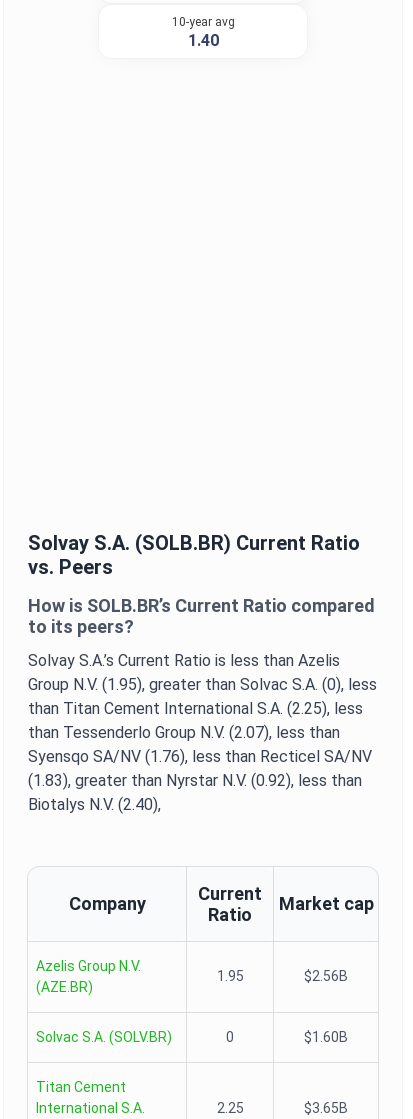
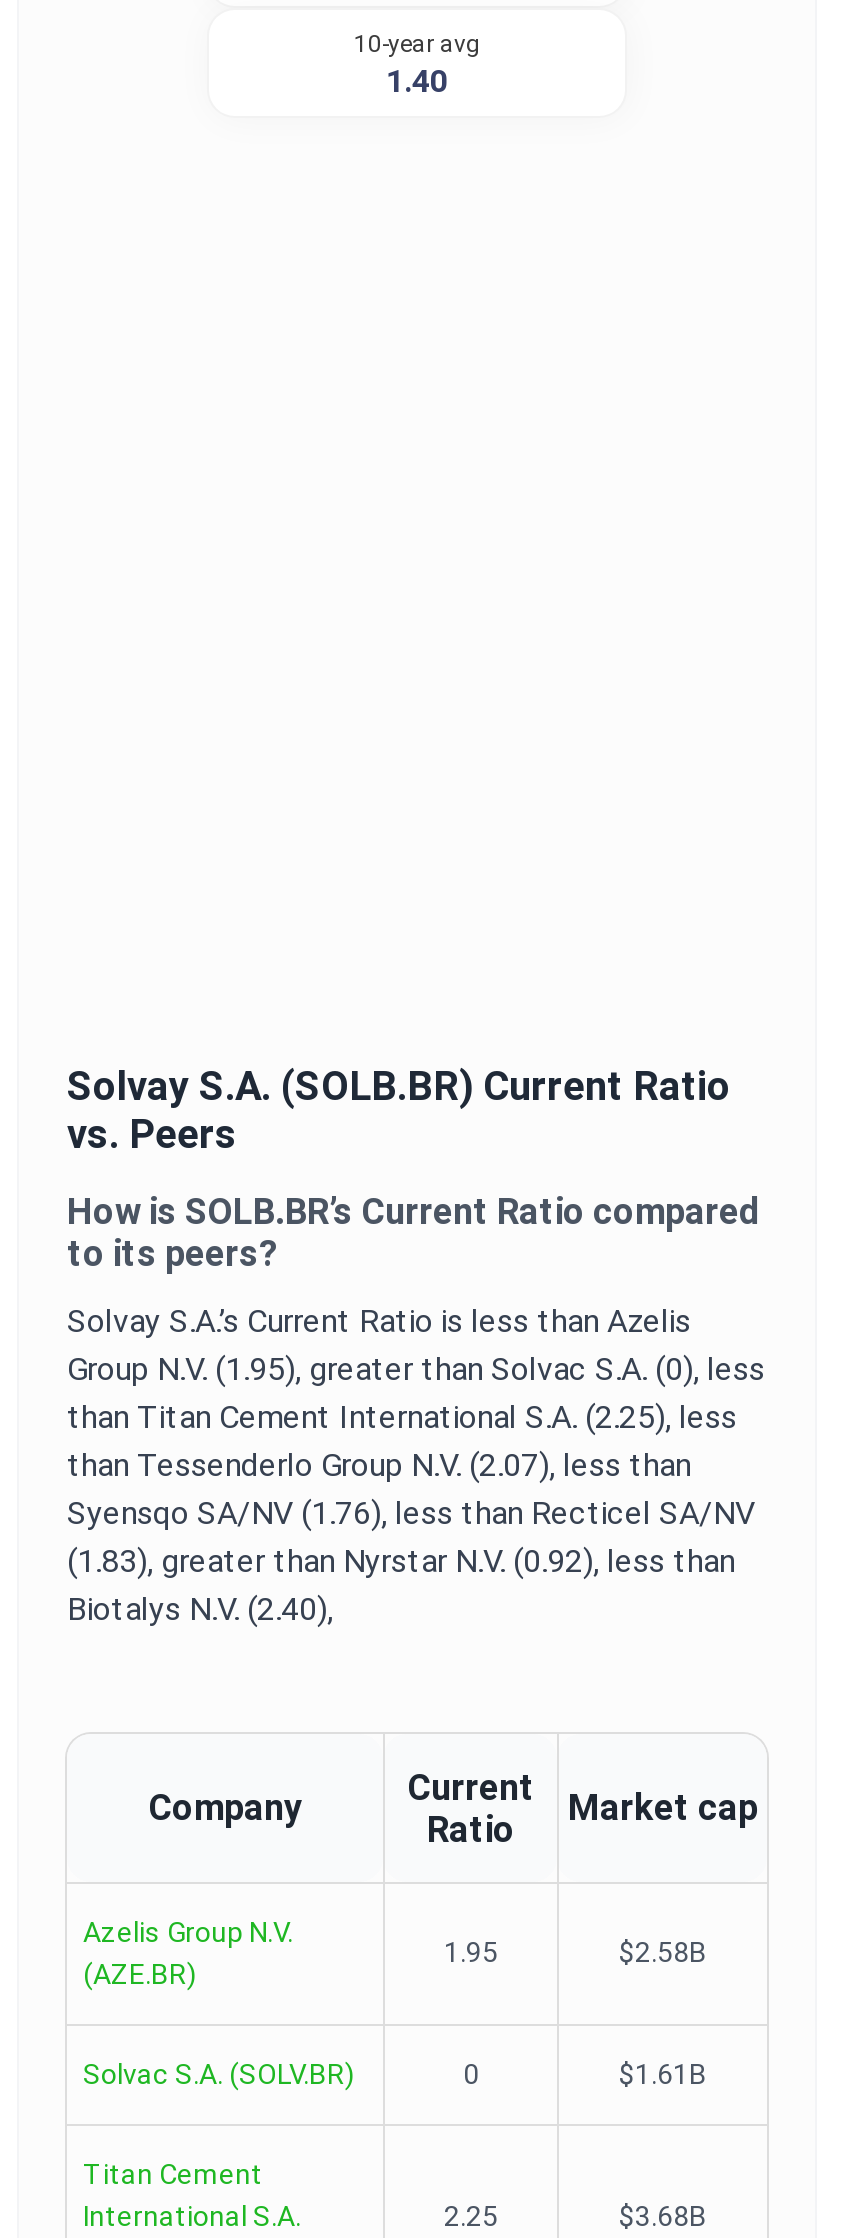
- $2.56B
+ $2.58B

- $1.60B
+ $1.61B

- $3.65B
+ $3.68B
